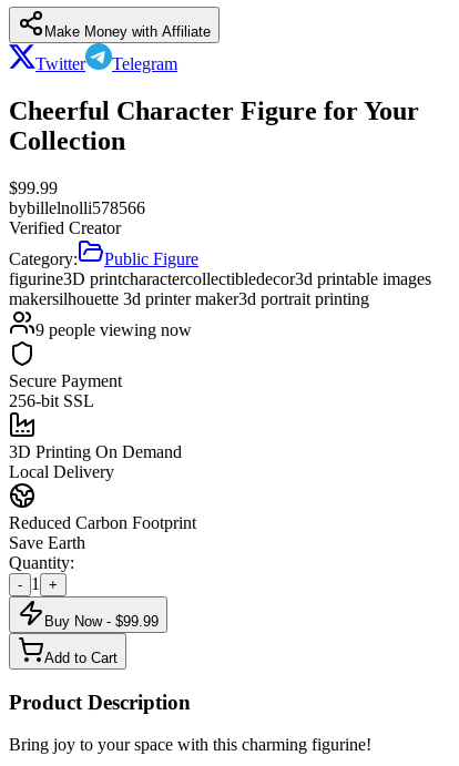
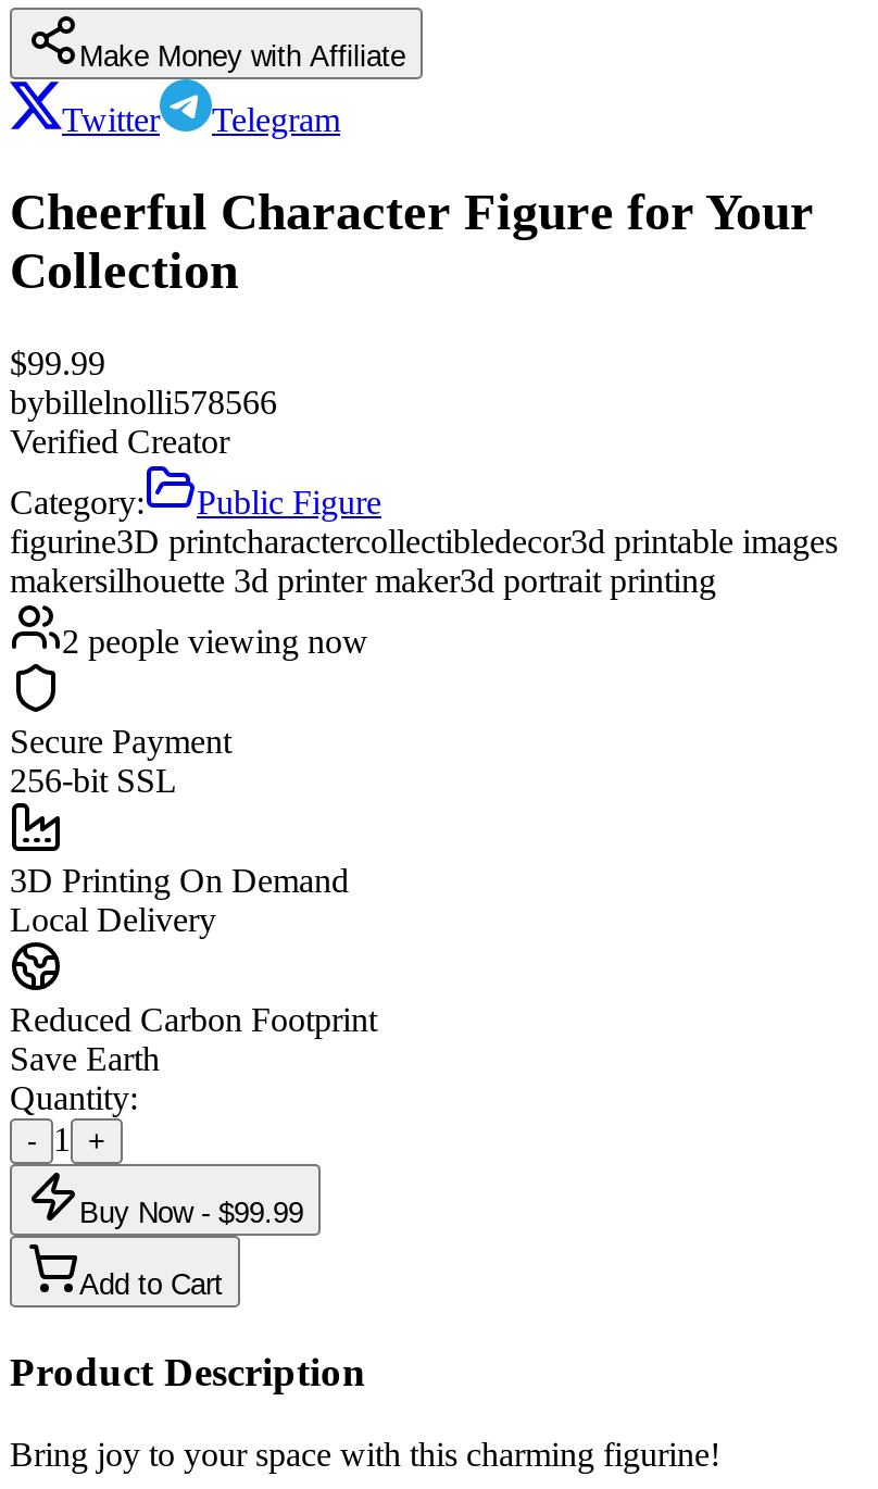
- 9 people viewing now
+ 2 people viewing now
